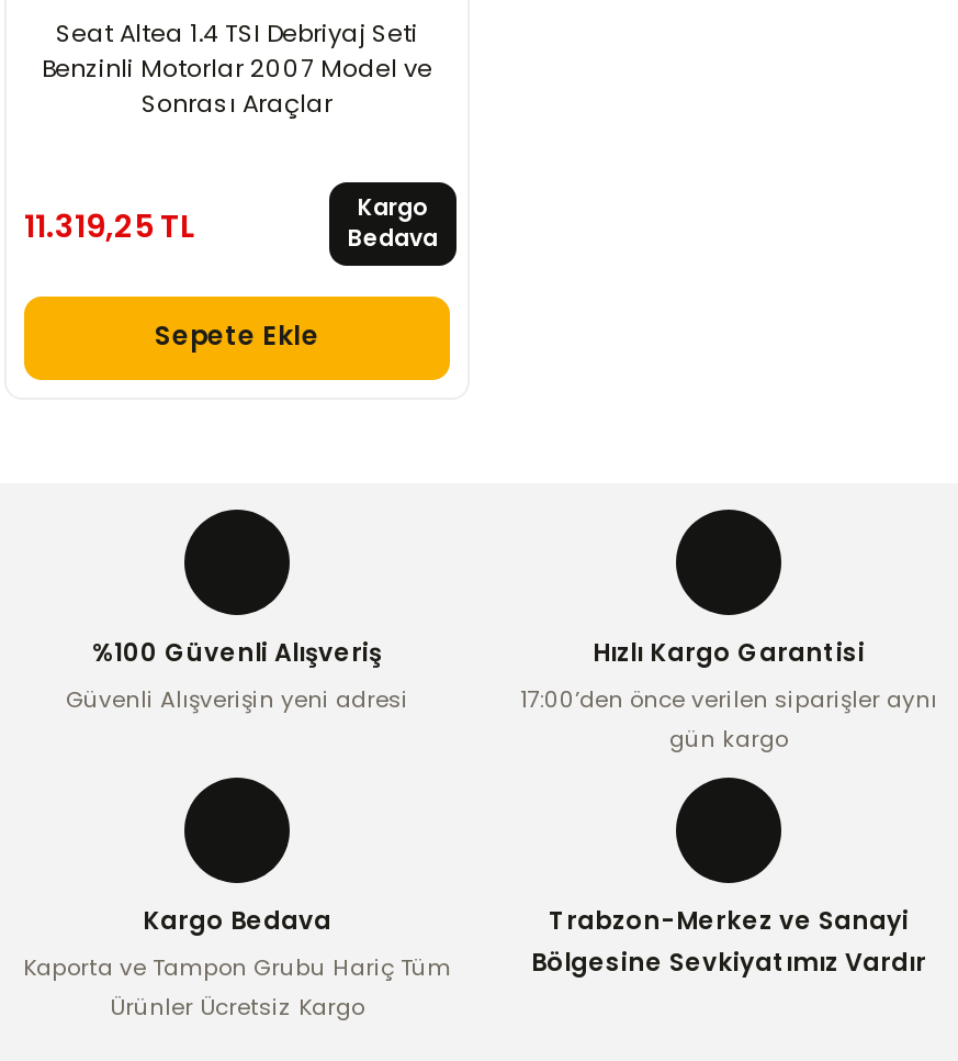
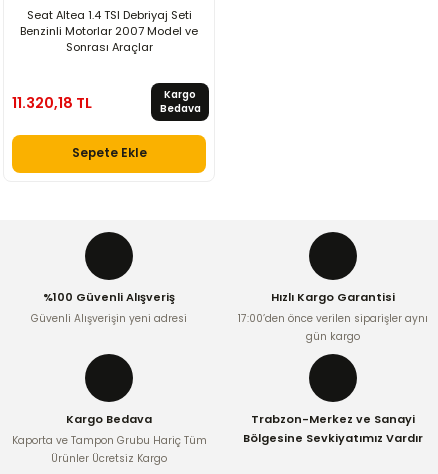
- 11.319,25 TL
+ 11.320,18 TL
